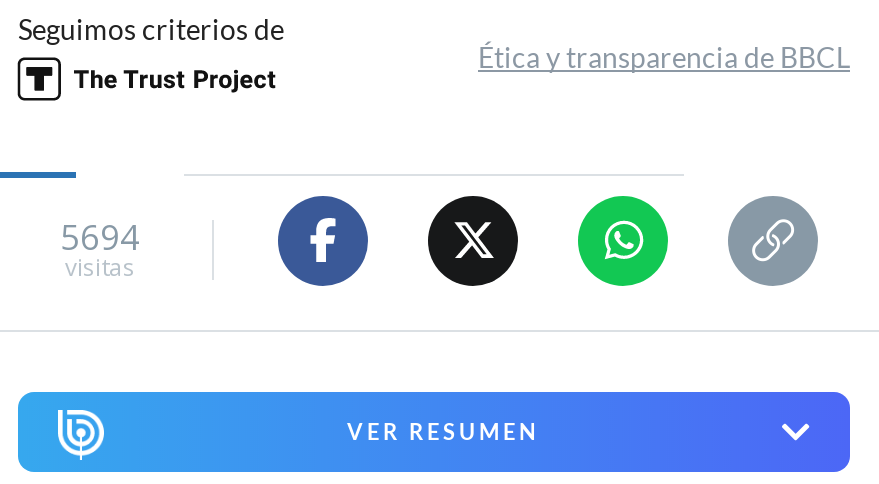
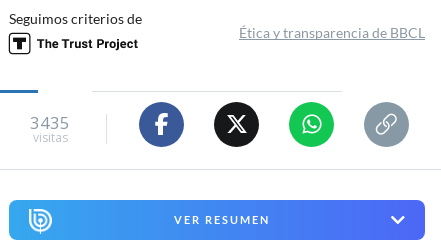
- 5694
+ 3435
